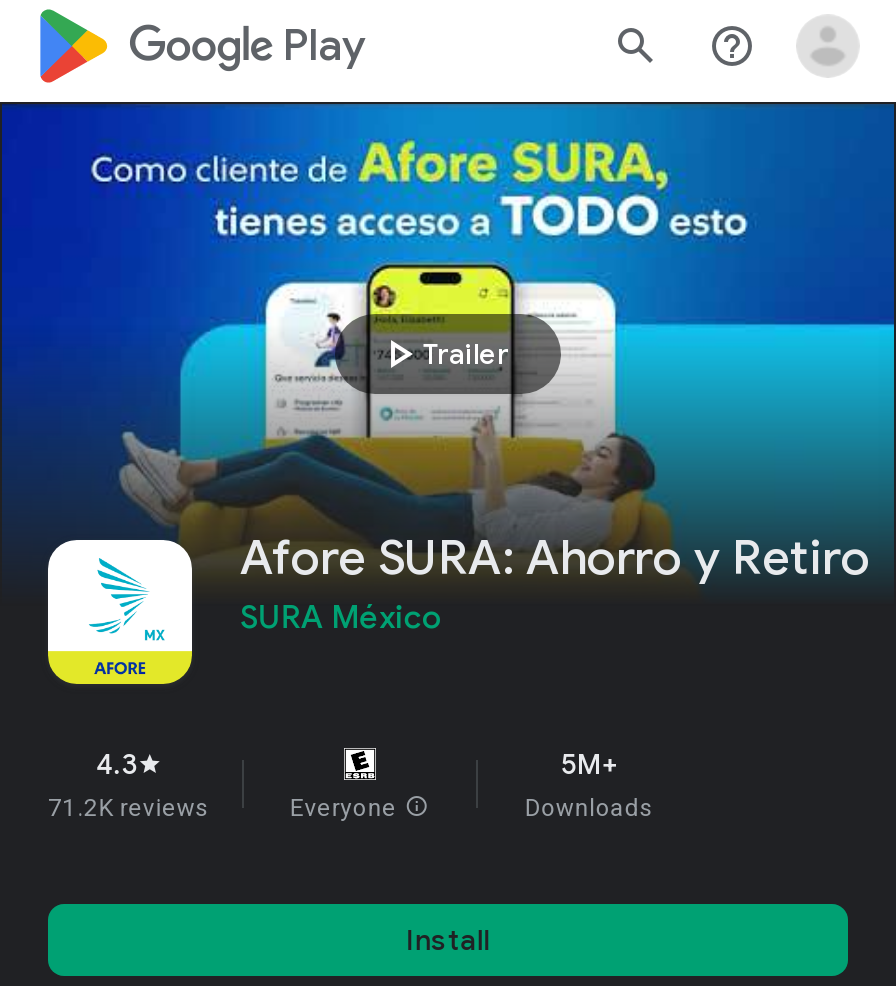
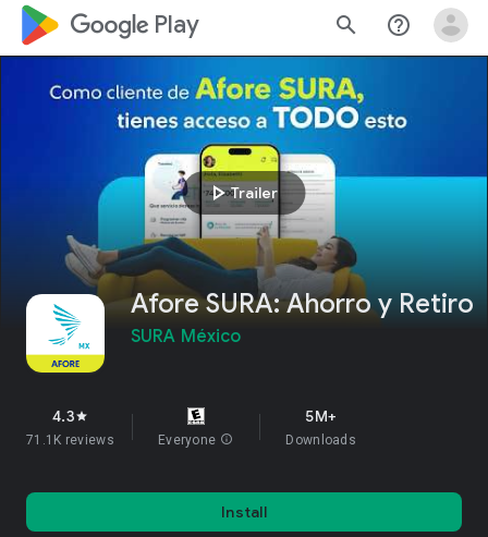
- 71.2K reviews
+ 71.1K reviews
